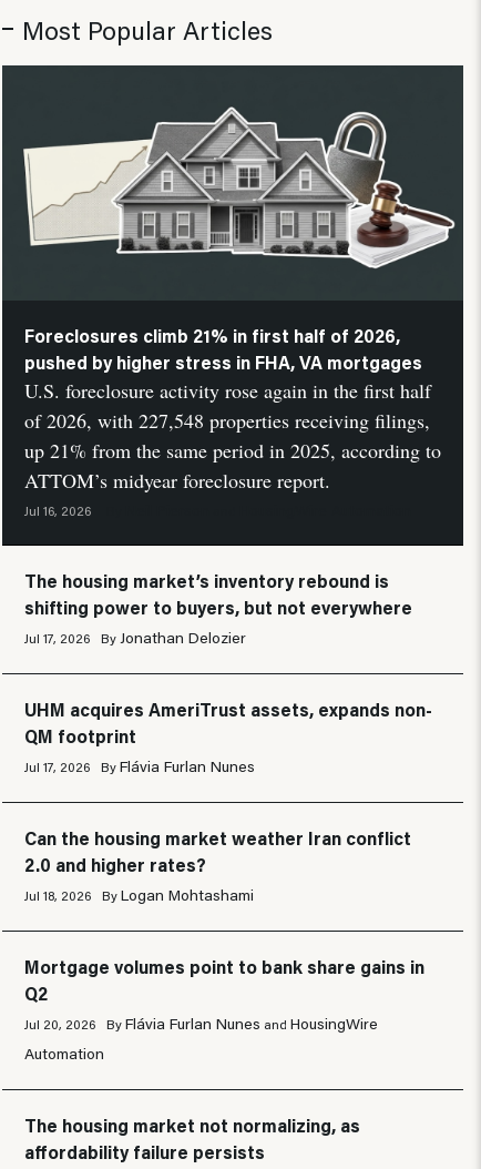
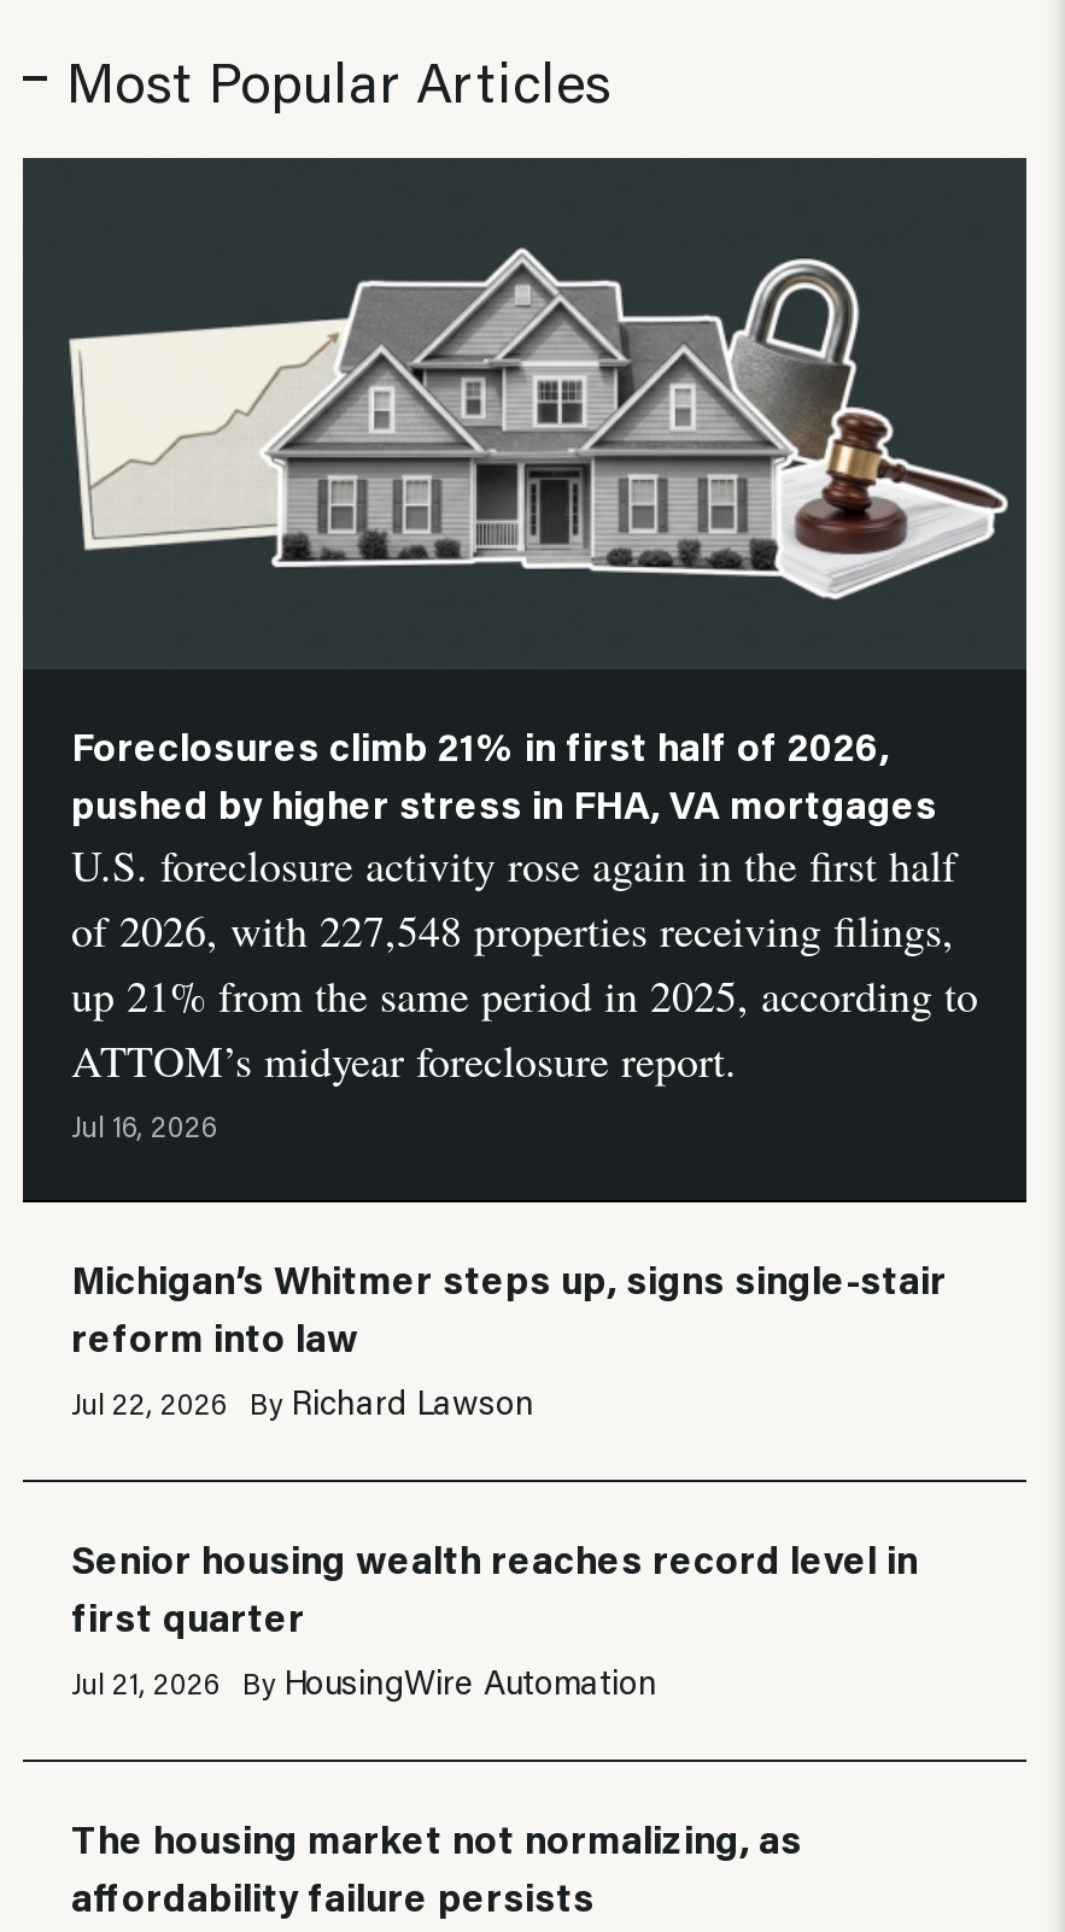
- The housing market’s inventory rebound is
- shifting power to buyers, but not everywhere
- Jul 17, 2026
- By Jonathan Delozier
- UHM acquires AmeriTrust assets, expands non-
- QM footprint
- Jul 17, 2026
- By Flávia Furlan Nunes
- Can the housing market weather Iran conflict
- 2.0 and higher rates?
- Jul 18, 2026
- By Logan Mohtashami
- Mortgage volumes point to bank share gains in
- Q2
- Jul 20, 2026
- By Flávia Furlan Nunes and HousingWire
- Automation
+ Michigan’s Whitmer steps up, signs single-stair
+ reform into law
+ Jul 22, 2026
+ By Richard Lawson
+ Senior housing wealth reaches record level in
+ first quarter
+ Jul 21, 2026
+ By HousingWire Automation
